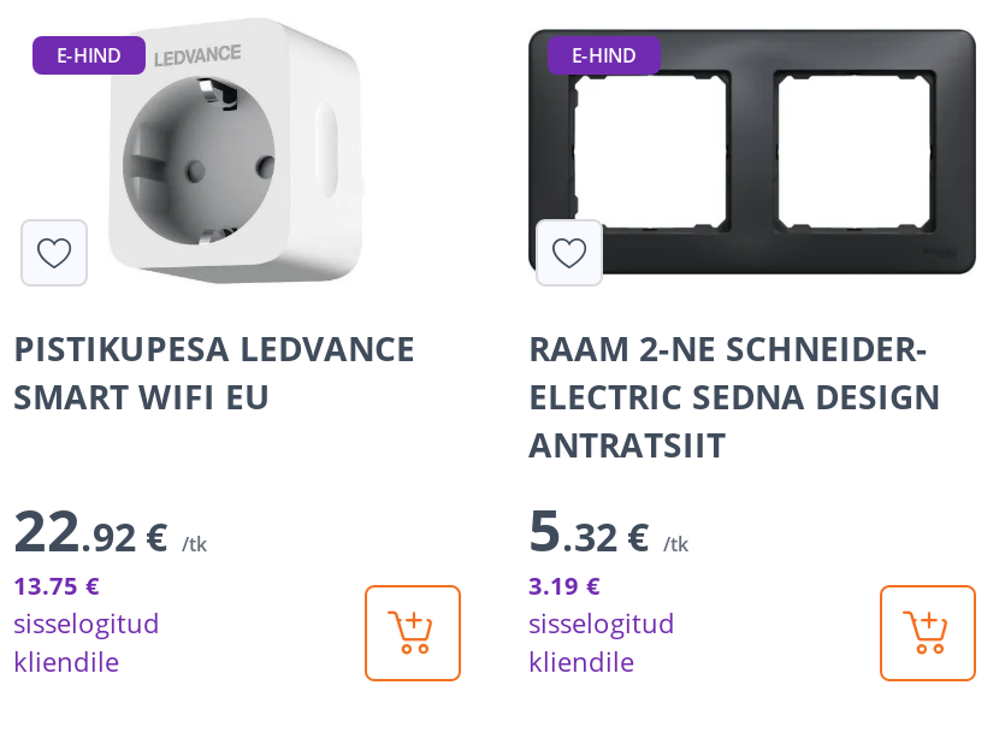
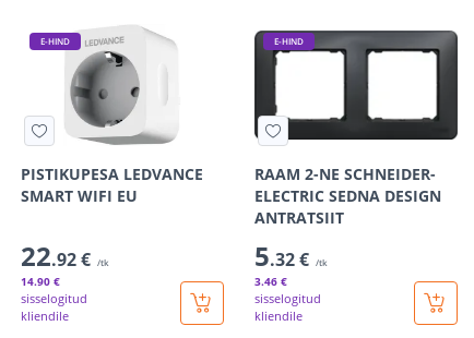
- 13.75 €
+ 14.90 €

- 3.19 €
+ 3.46 €
